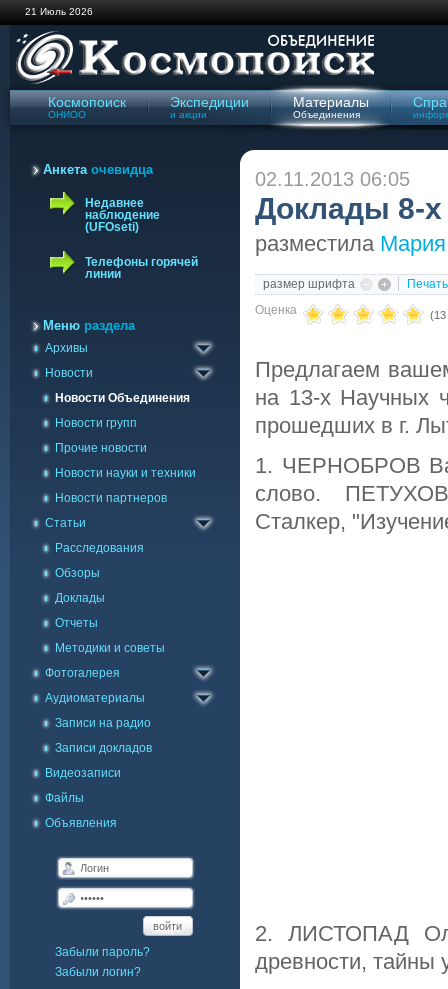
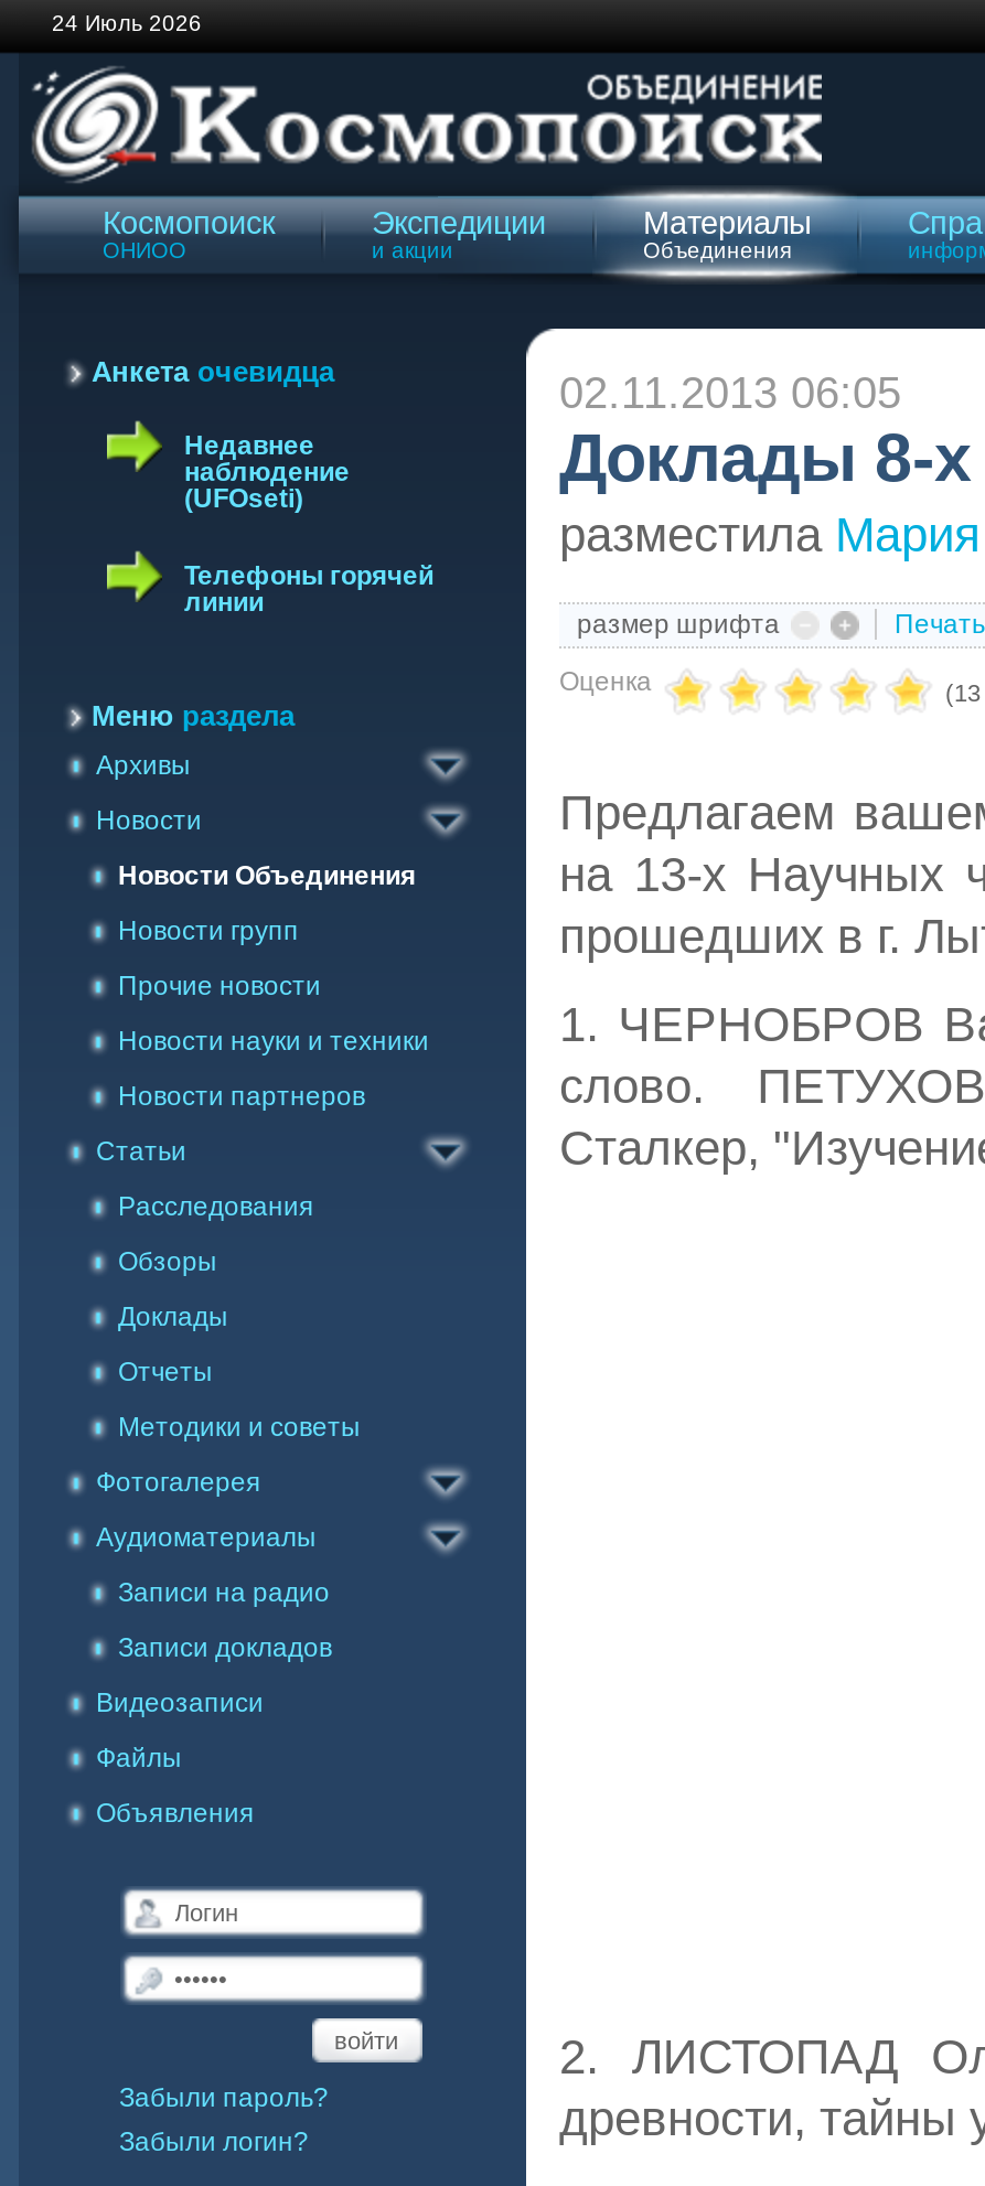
- 21 Июль 2026
+ 24 Июль 2026
